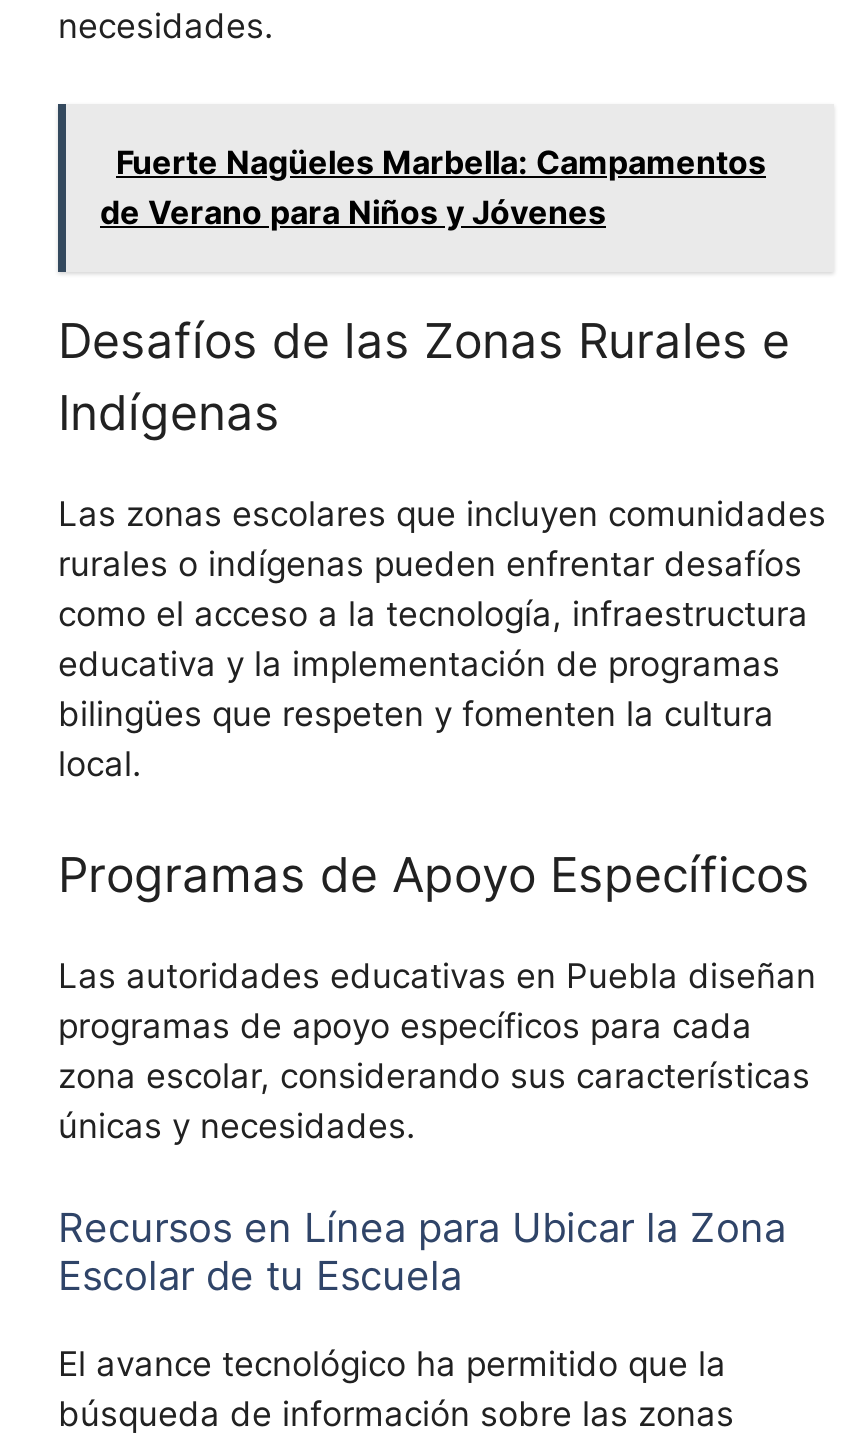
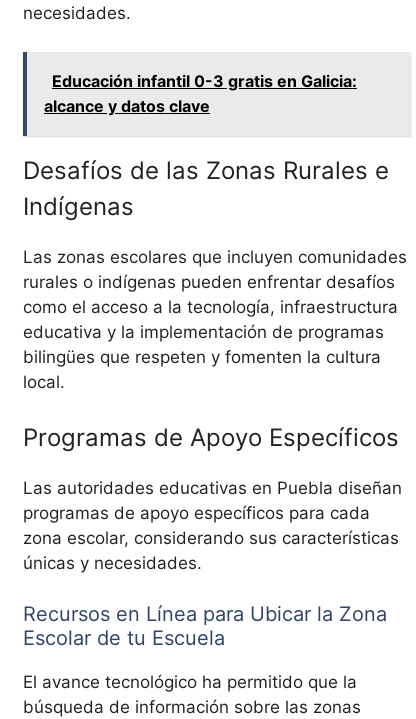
- Fuerte Nagüeles Marbella: Campamentos
- de Verano para Niños y Jóvenes
+ Educación infantil 0-3 gratis en Galicia:
+ alcance y datos clave
